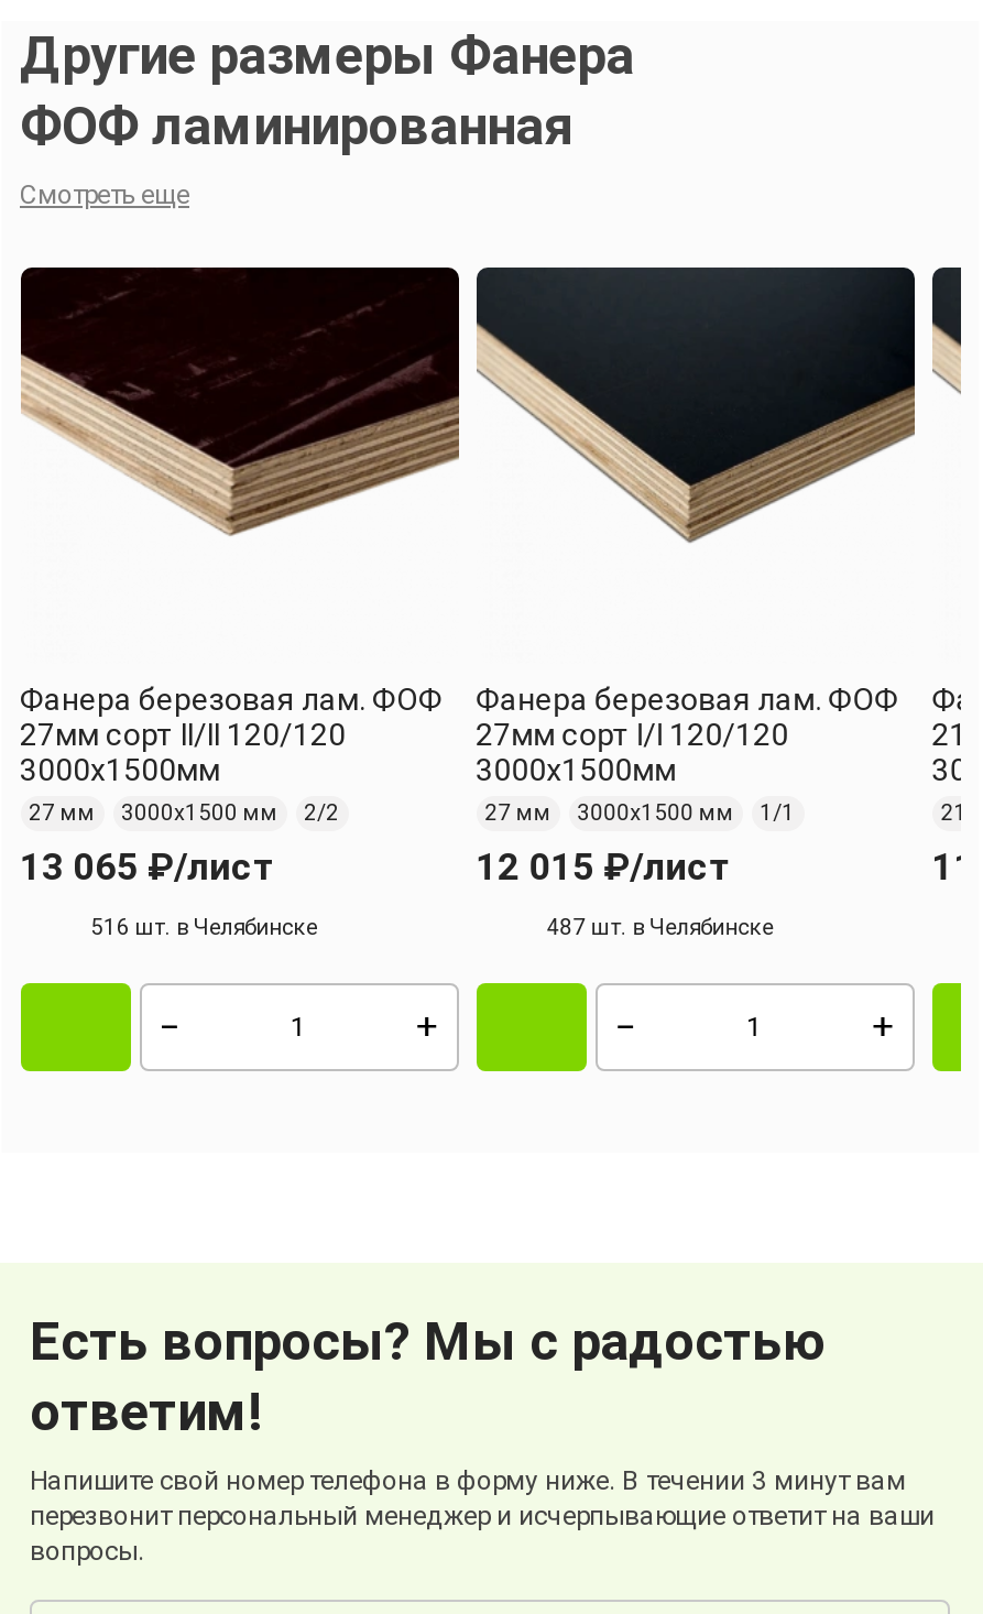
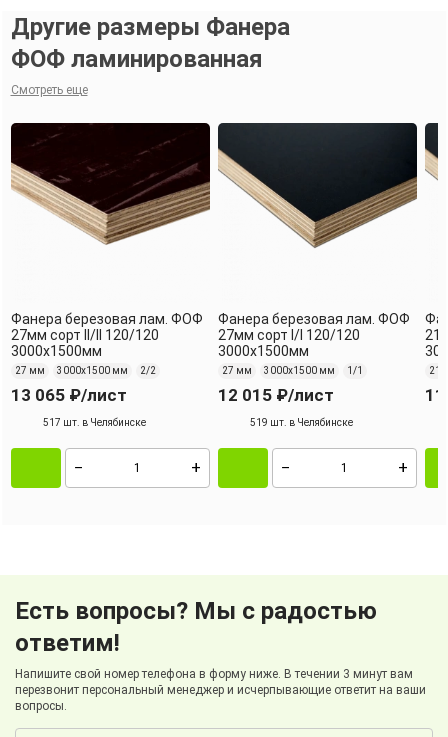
- 516 шт. в Челябинске
+ 517 шт. в Челябинске

- 487 шт. в Челябинске
+ 519 шт. в Челябинске
